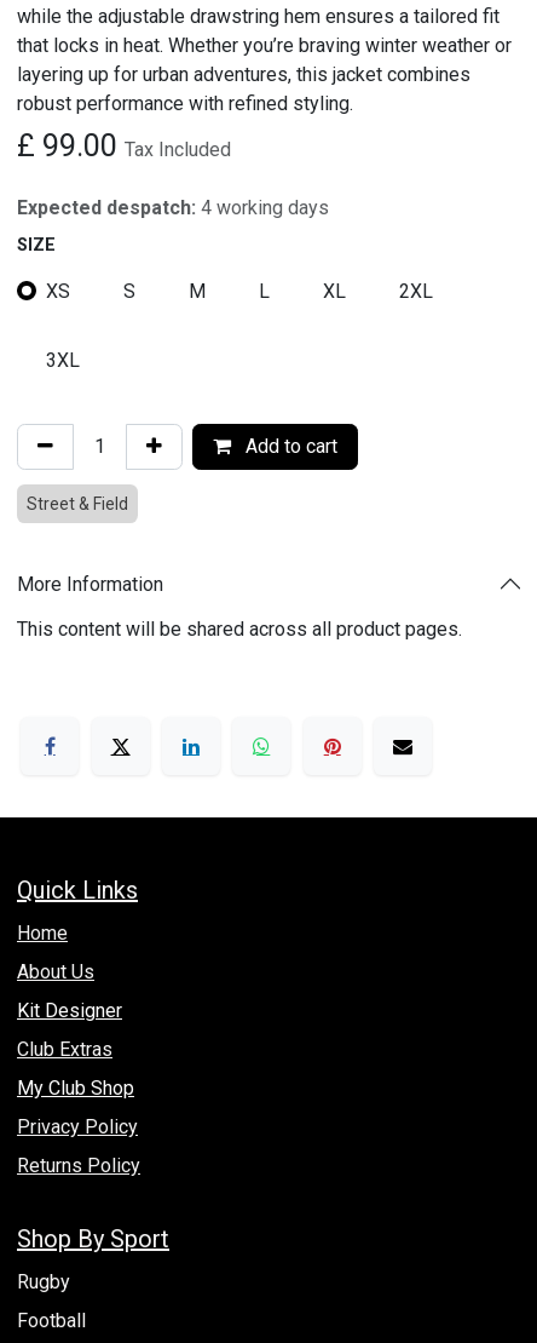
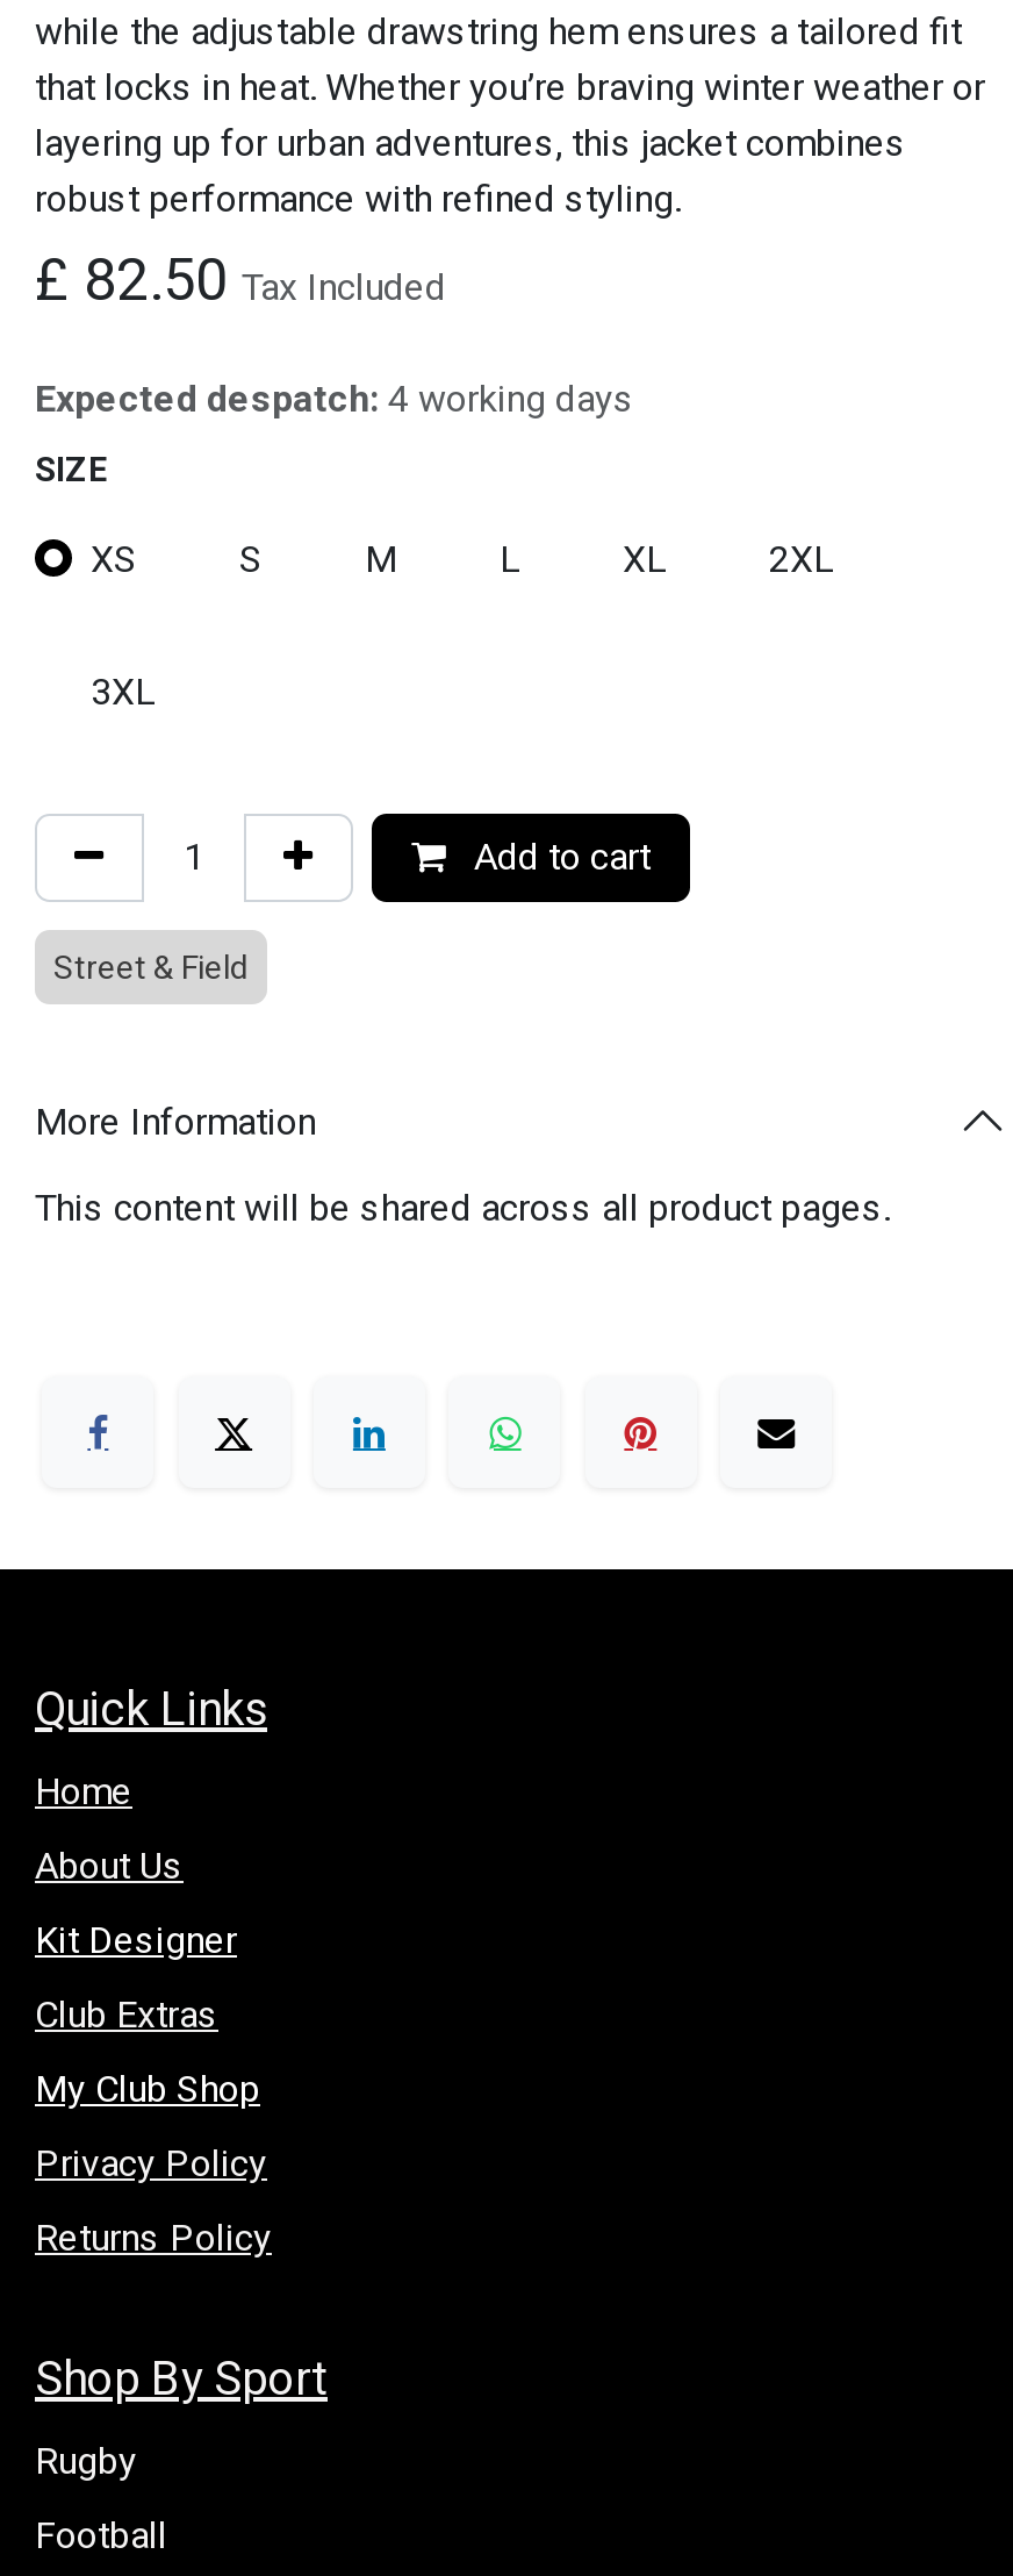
- £99.00 Tax Included
+ £82.50 Tax Included
